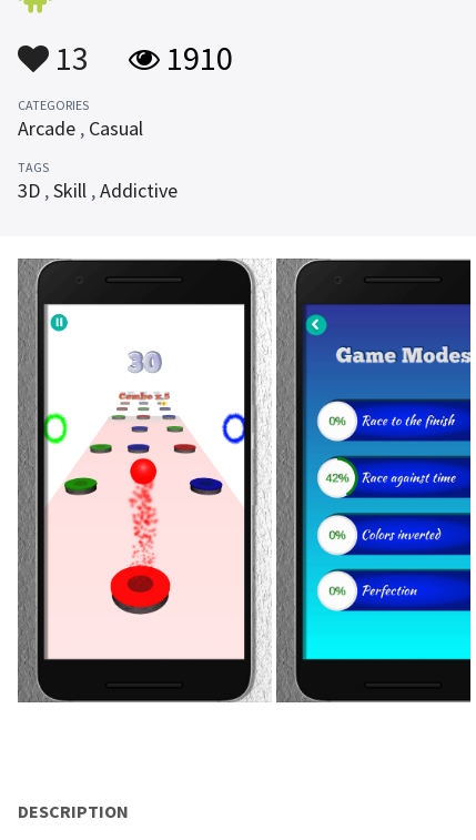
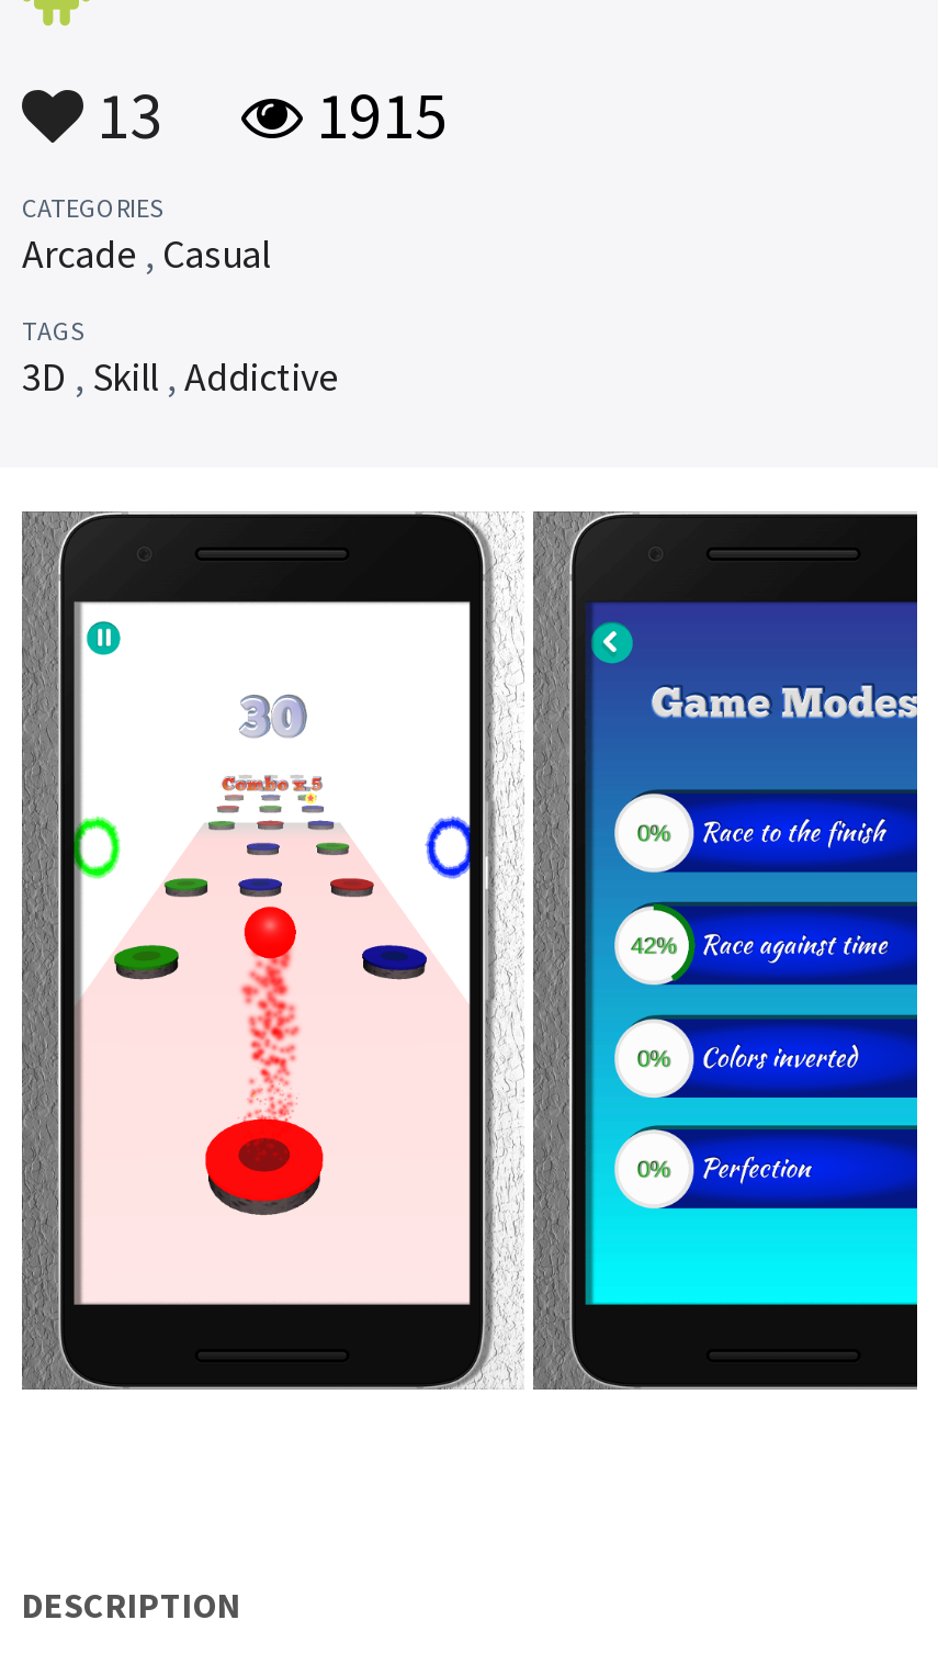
- 13 1910
+ 13 1915
